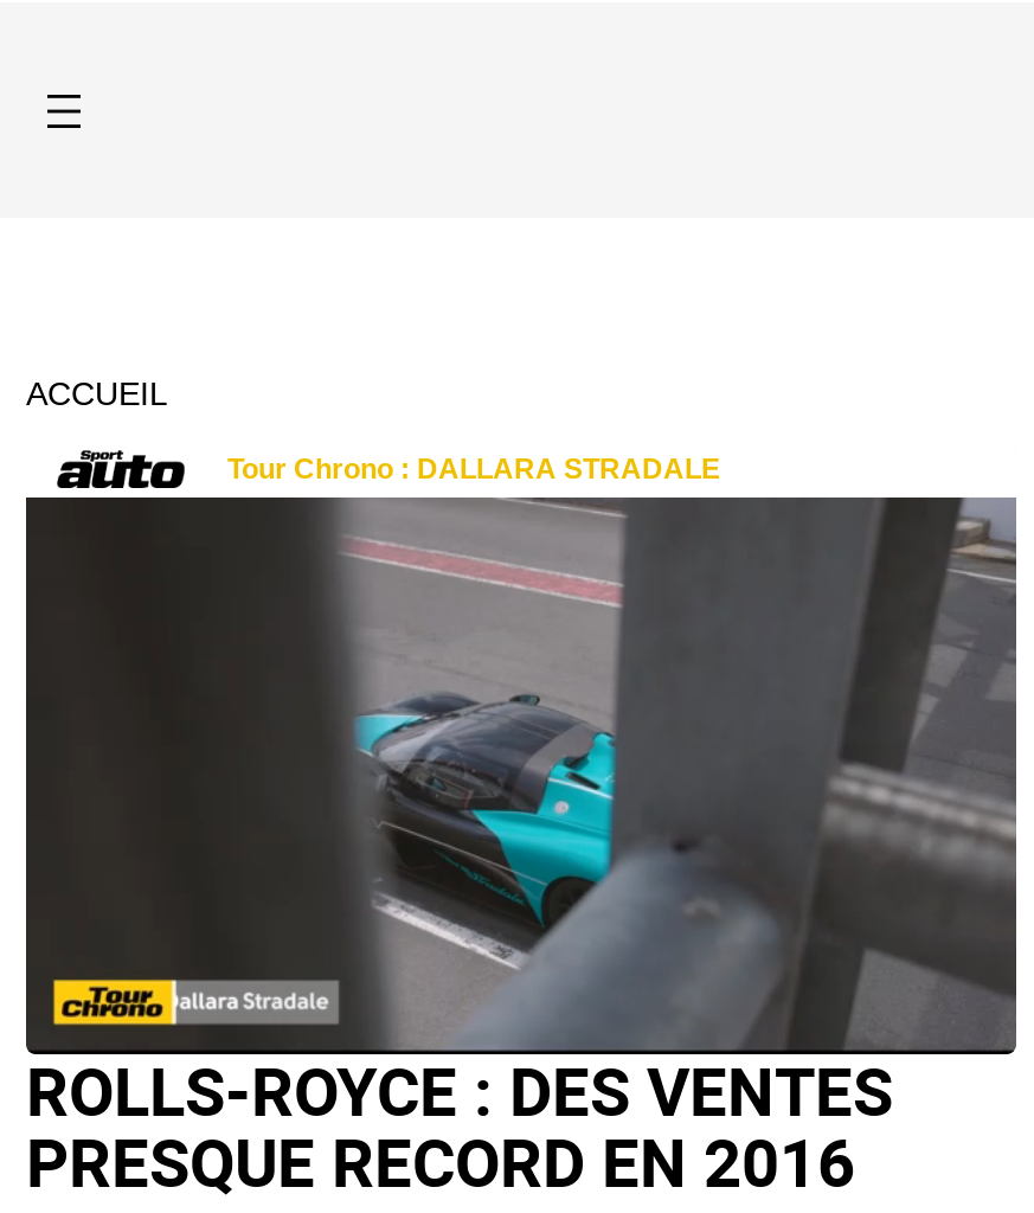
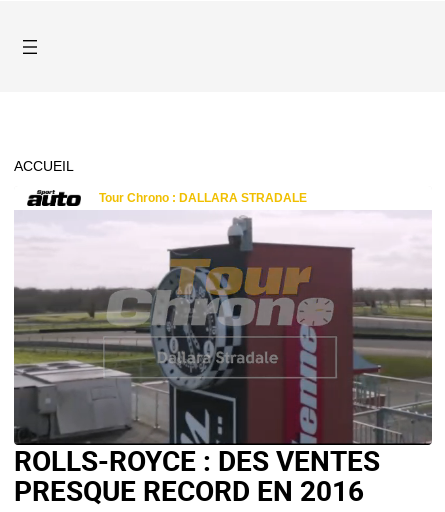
- [image]
+ [image]
